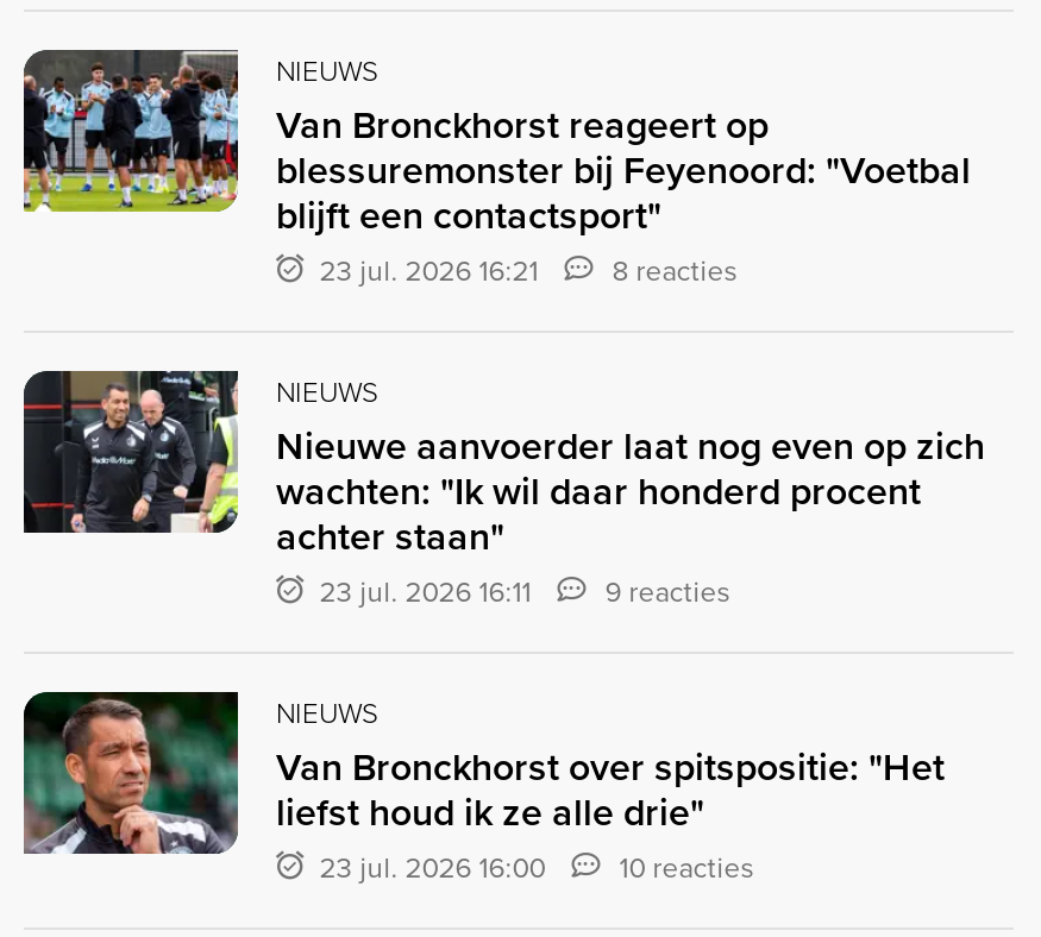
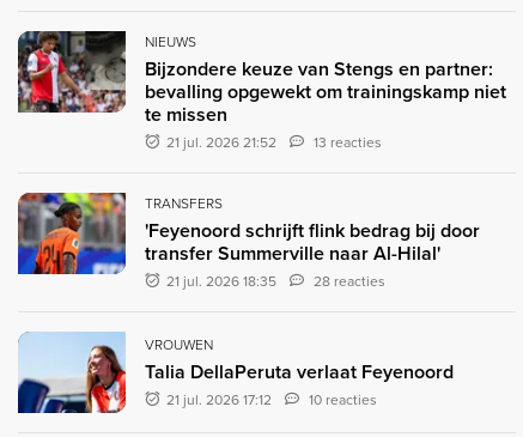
- [image]
- Van Bronckhorst reageert op
- blessuremonster bij Feyenoord: "Voetbal
- blijft een contactsport"
- 23 jul. 2026 16:21
- 8 reacties
+ [image]
+ Bijzondere keuze van Stengs en partner:
+ bevalling opgewekt om trainingskamp niet
+ te missen
+ 21 jul. 2026 21:52
+ 13 reacties

- [image]
- NIEUWS
- Nieuwe aanvoerder laat nog even op zich
- wachten: "Ik wil daar honderd procent
- achter staan"
- 23 jul. 2026 16:11
- 9 reacties
+ [image]
+ TRANSFERS
+ 'Feyenoord schrijft flink bedrag bij door
+ transfer Summerville naar Al-Hilal'
+ 21 jul. 2026 18:35
+ 28 reacties

- [image]
- NIEUWS
- Van Bronckhorst over spitspositie: "Het
- liefst houd ik ze alle drie"
- 23 jul. 2026 16:00
+ [image]
+ VROUWEN
+ Talia DellaPeruta verlaat Feyenoord
+ 21 jul. 2026 17:12
